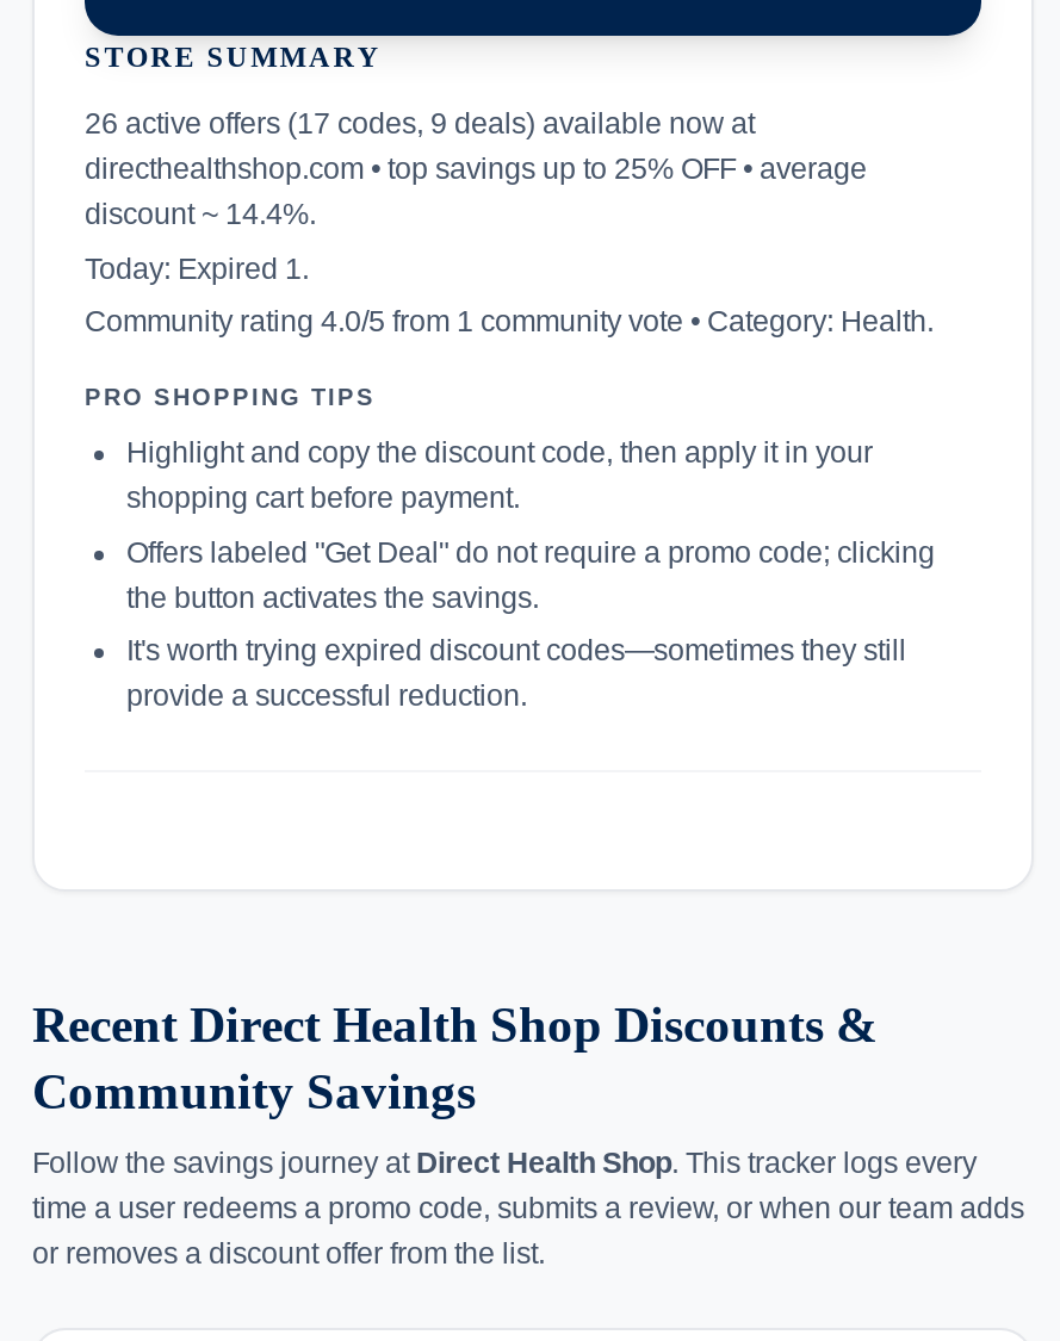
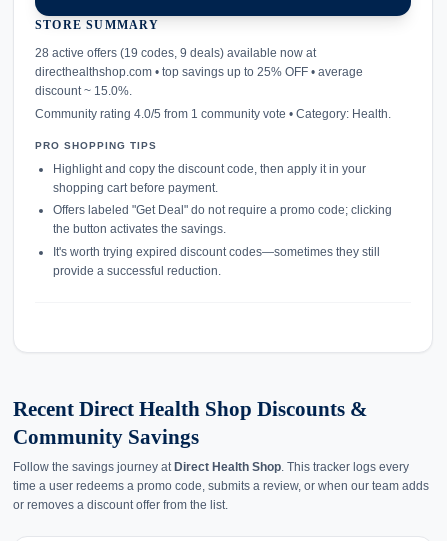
- 26 active offers (17 codes, 9 deals) available now at
+ 28 active offers (19 codes, 9 deals) available now at

- discount ~ 14.4%.
- Today: Expired 1.
+ discount ~ 15.0%.
